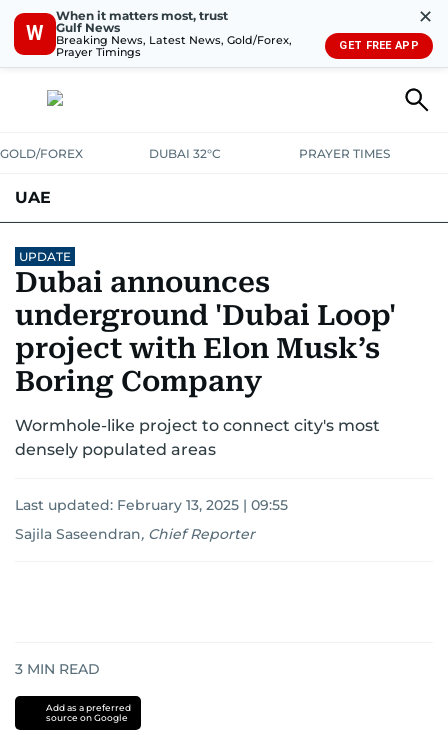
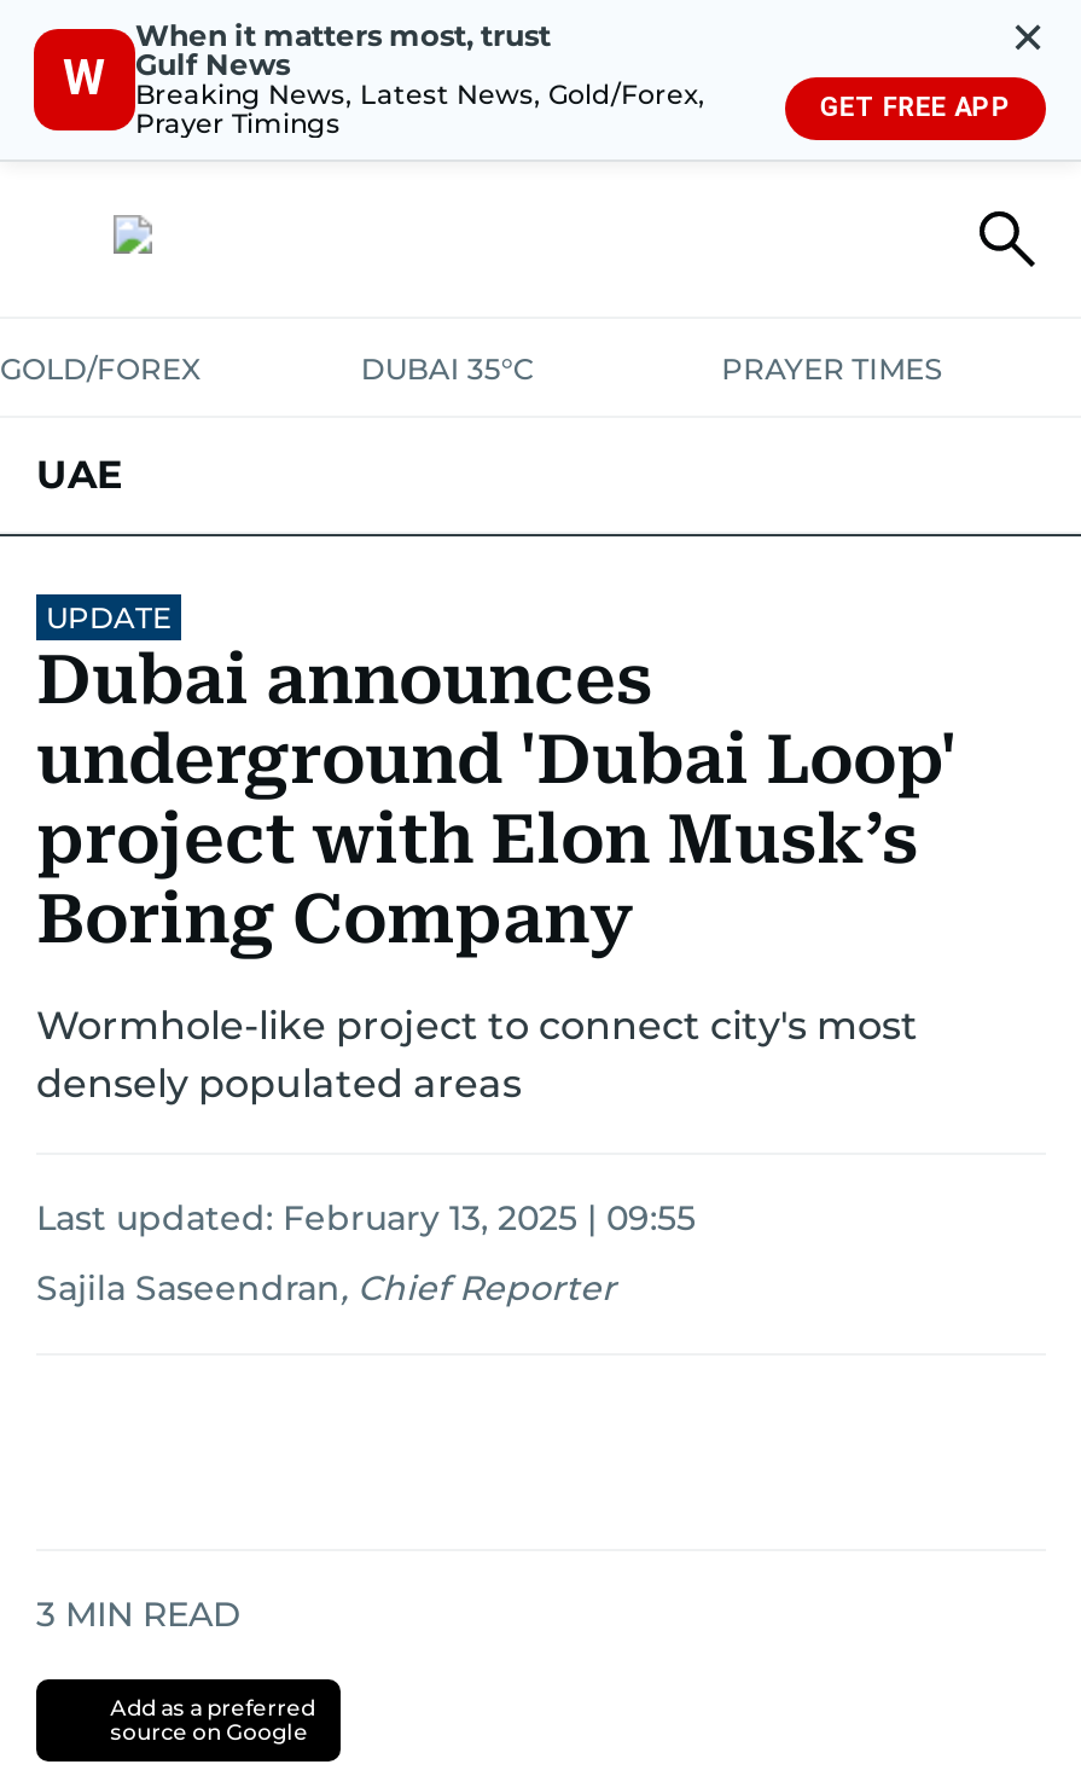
- DUBAI 32°C
+ DUBAI 35°C
